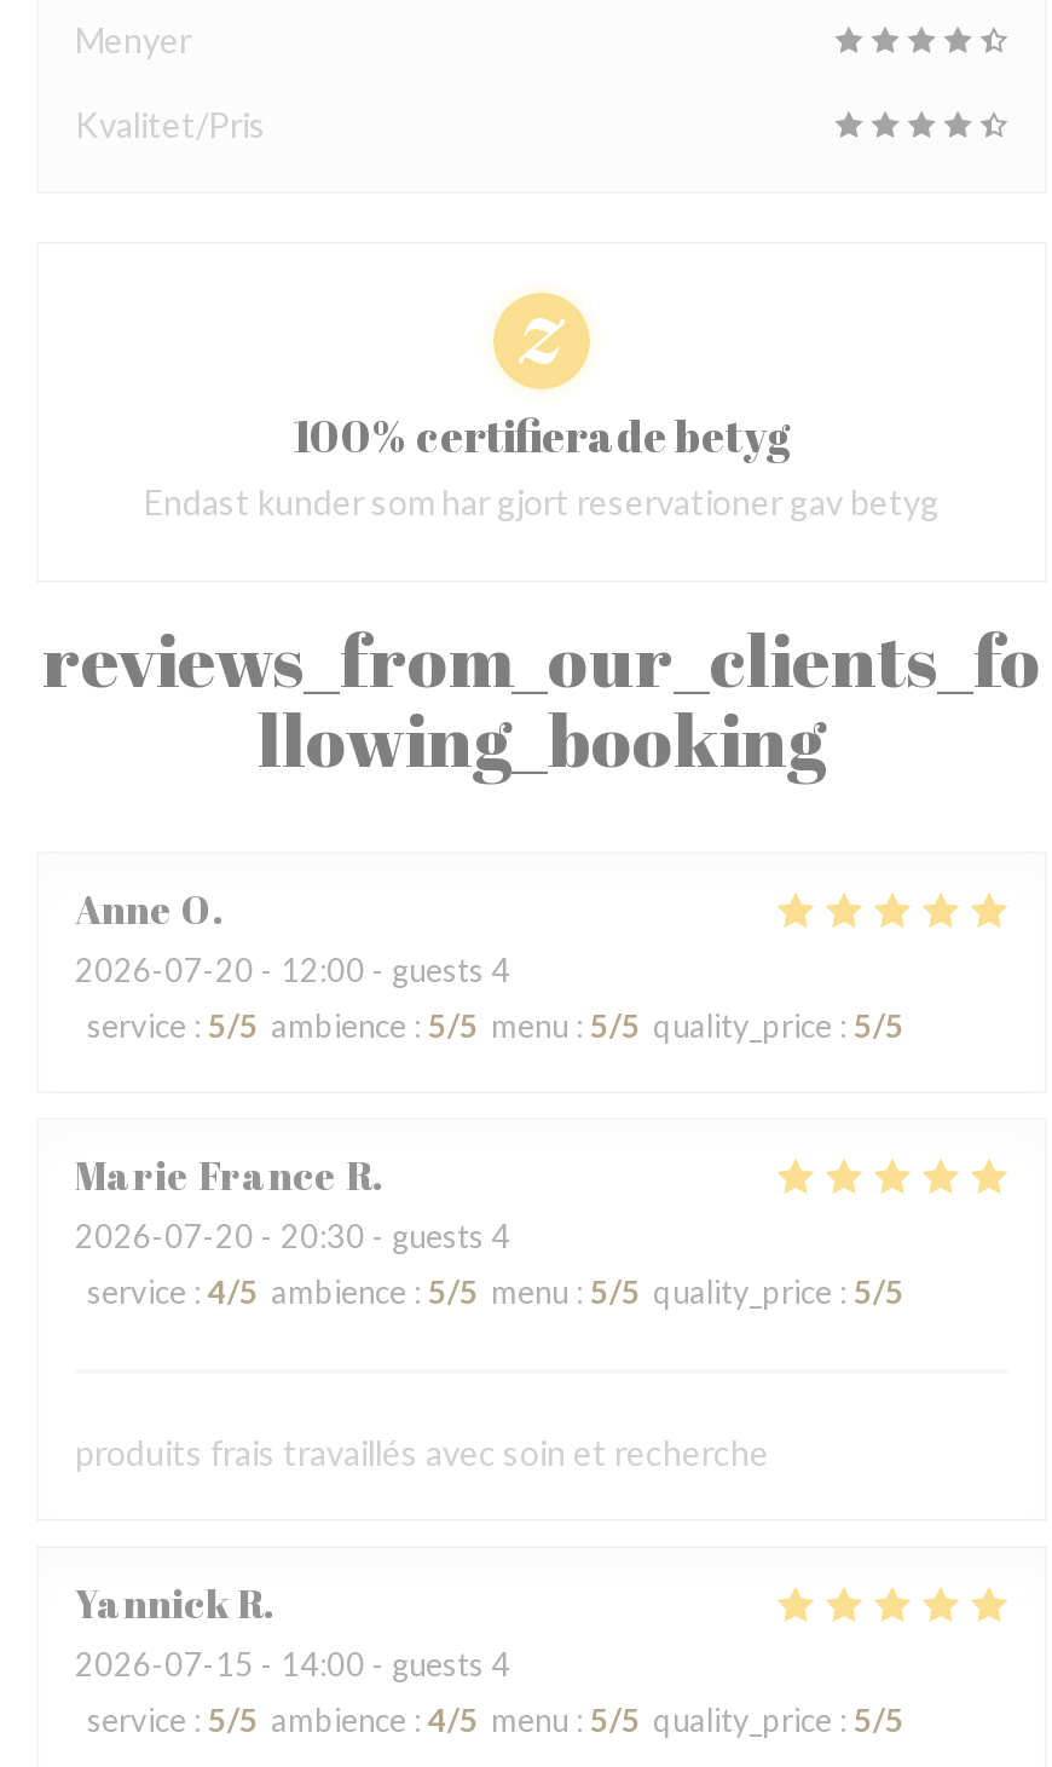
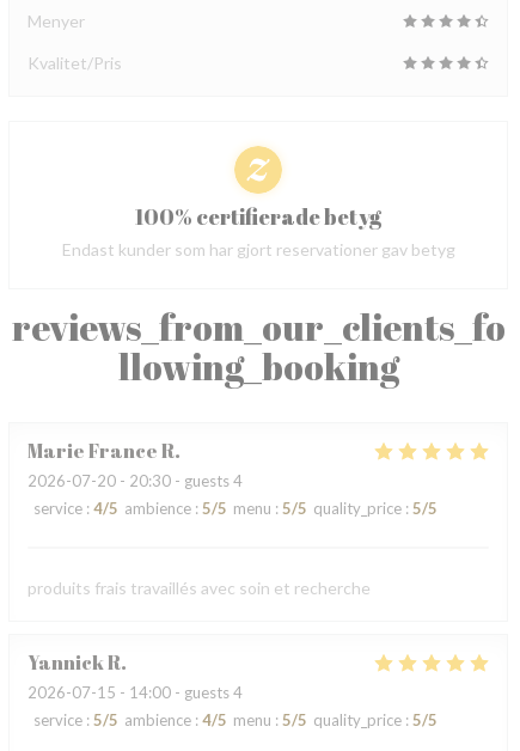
- Anne O
- 2026-07-20 - 12:00 - guests 4
- service: 5/5 ambience: 5/5 menu: 5/5 quality_price: 5/5
